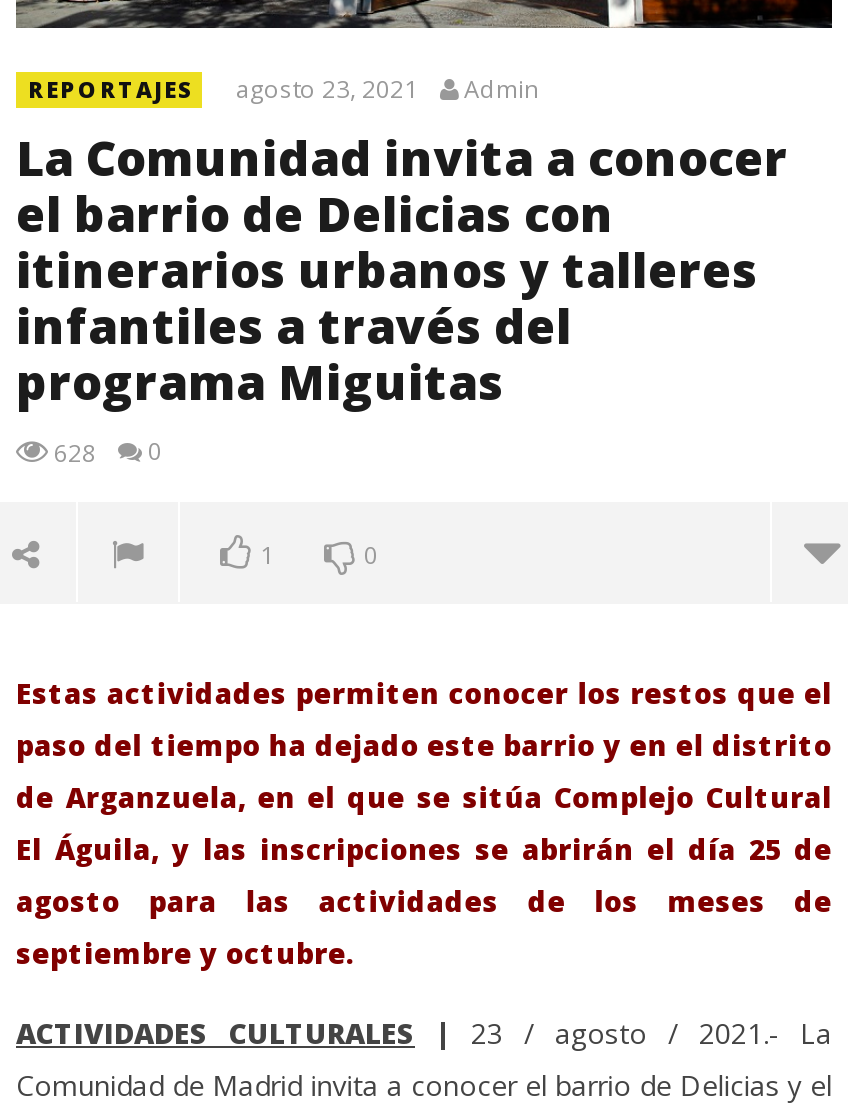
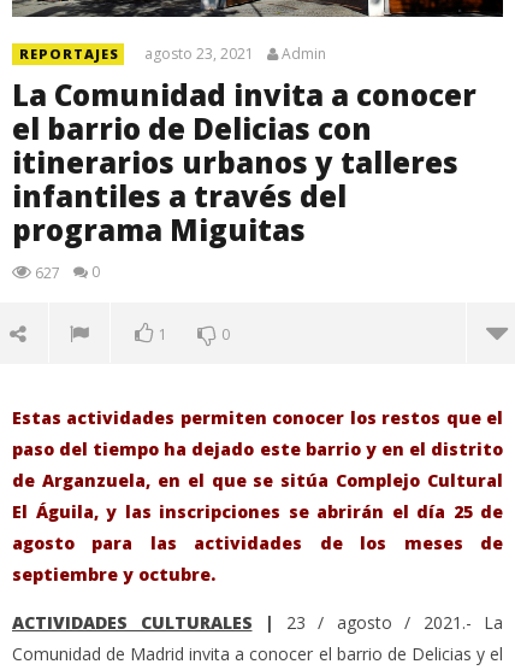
- 628 0
+ 627 0
